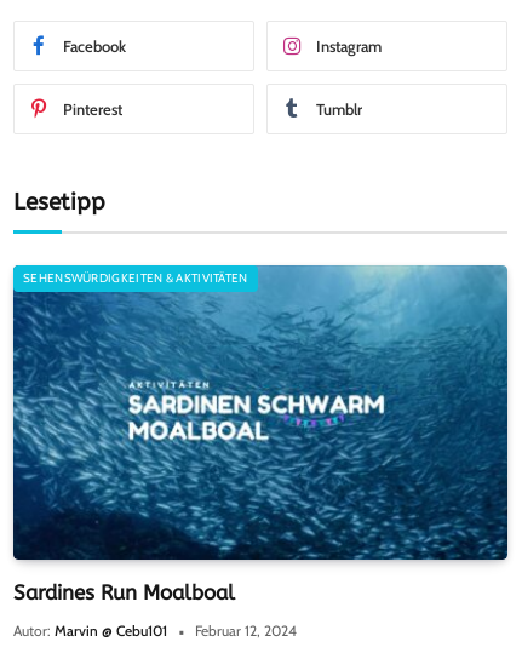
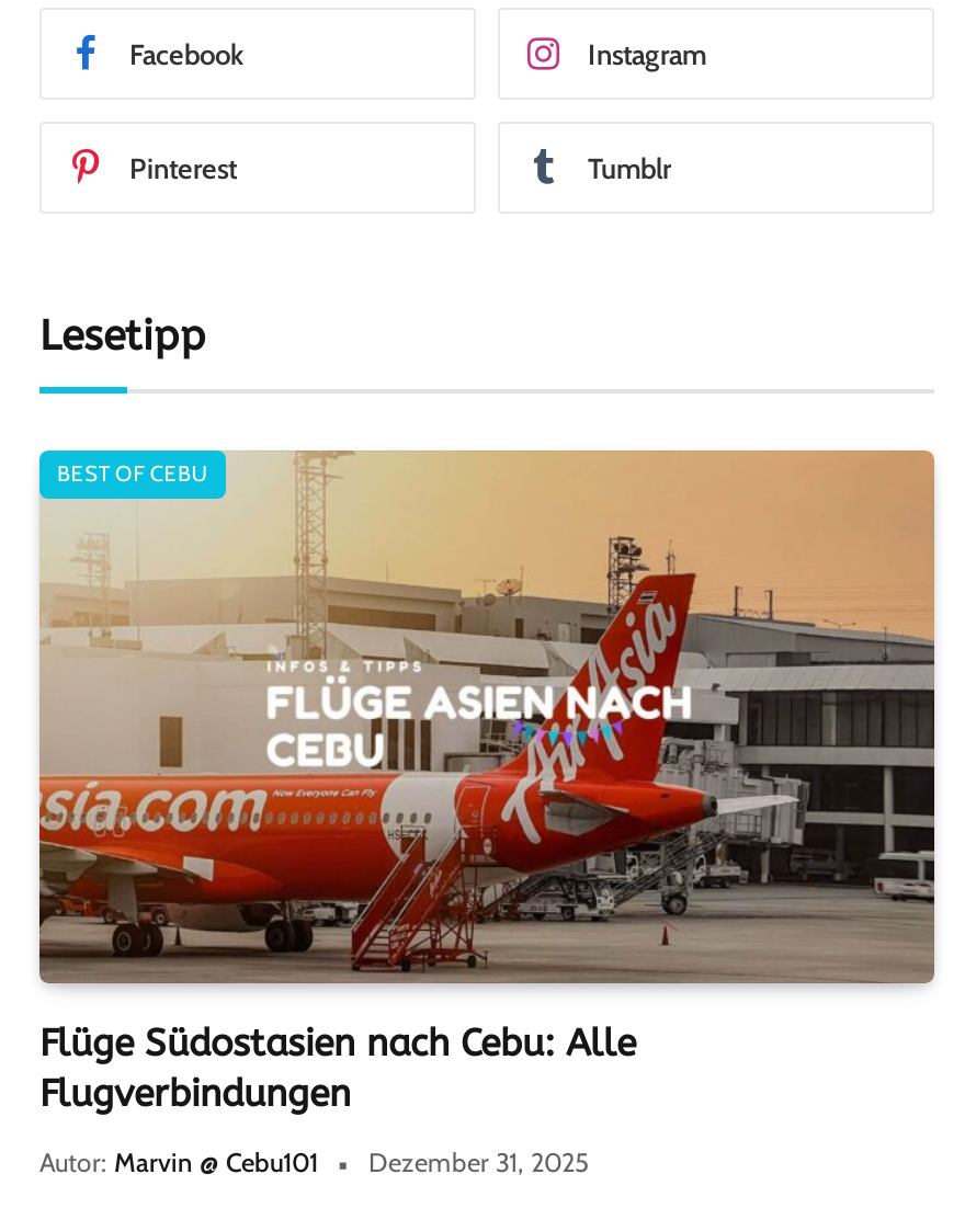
- [image]
- SEHENSWÜRDIGKEITEN & AKTIVITÄTEN
+ [image]
+ BEST OF CEBU

- Sardines Run Moalboal
+ Flüge Südostasien nach Cebu: Alle
+ Flugverbindungen

- Autor: Marvin @ Cebu101 Februar 12, 2024
+ Autor: Marvin @ Cebu101 Dezember 31, 2025
